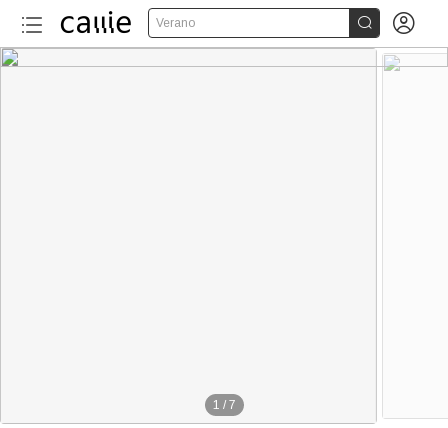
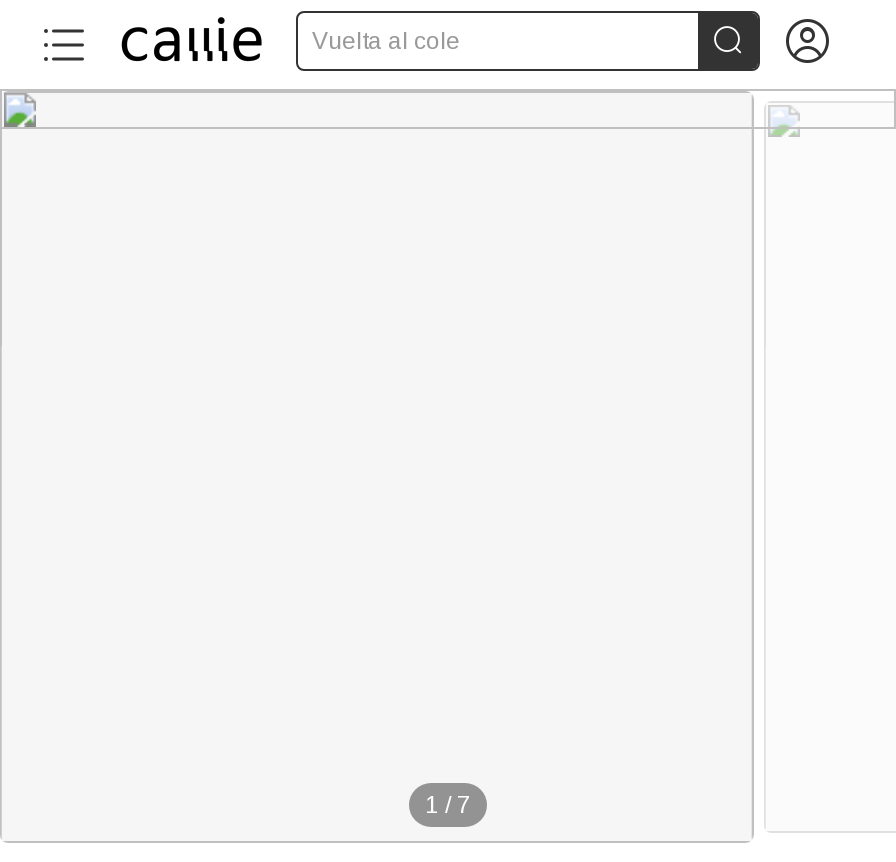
- Verano
+ Vuelta al cole
